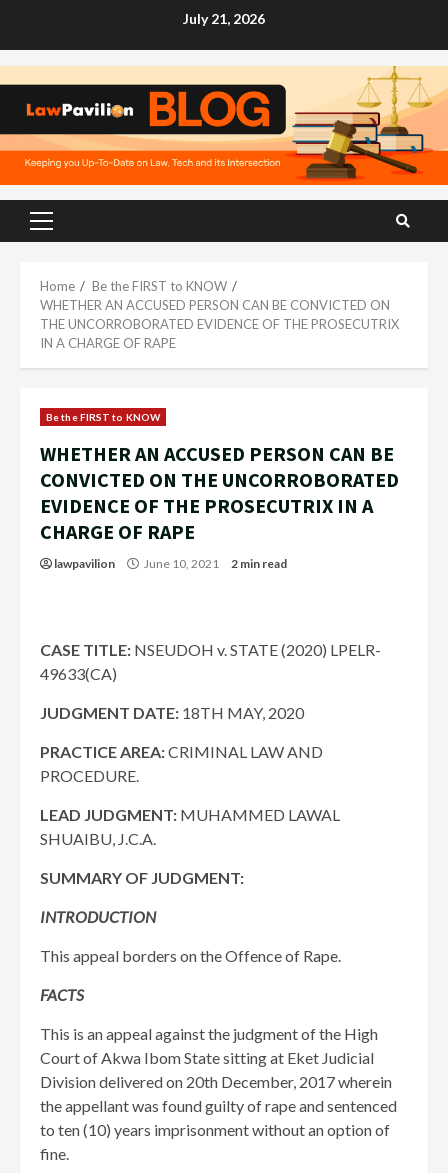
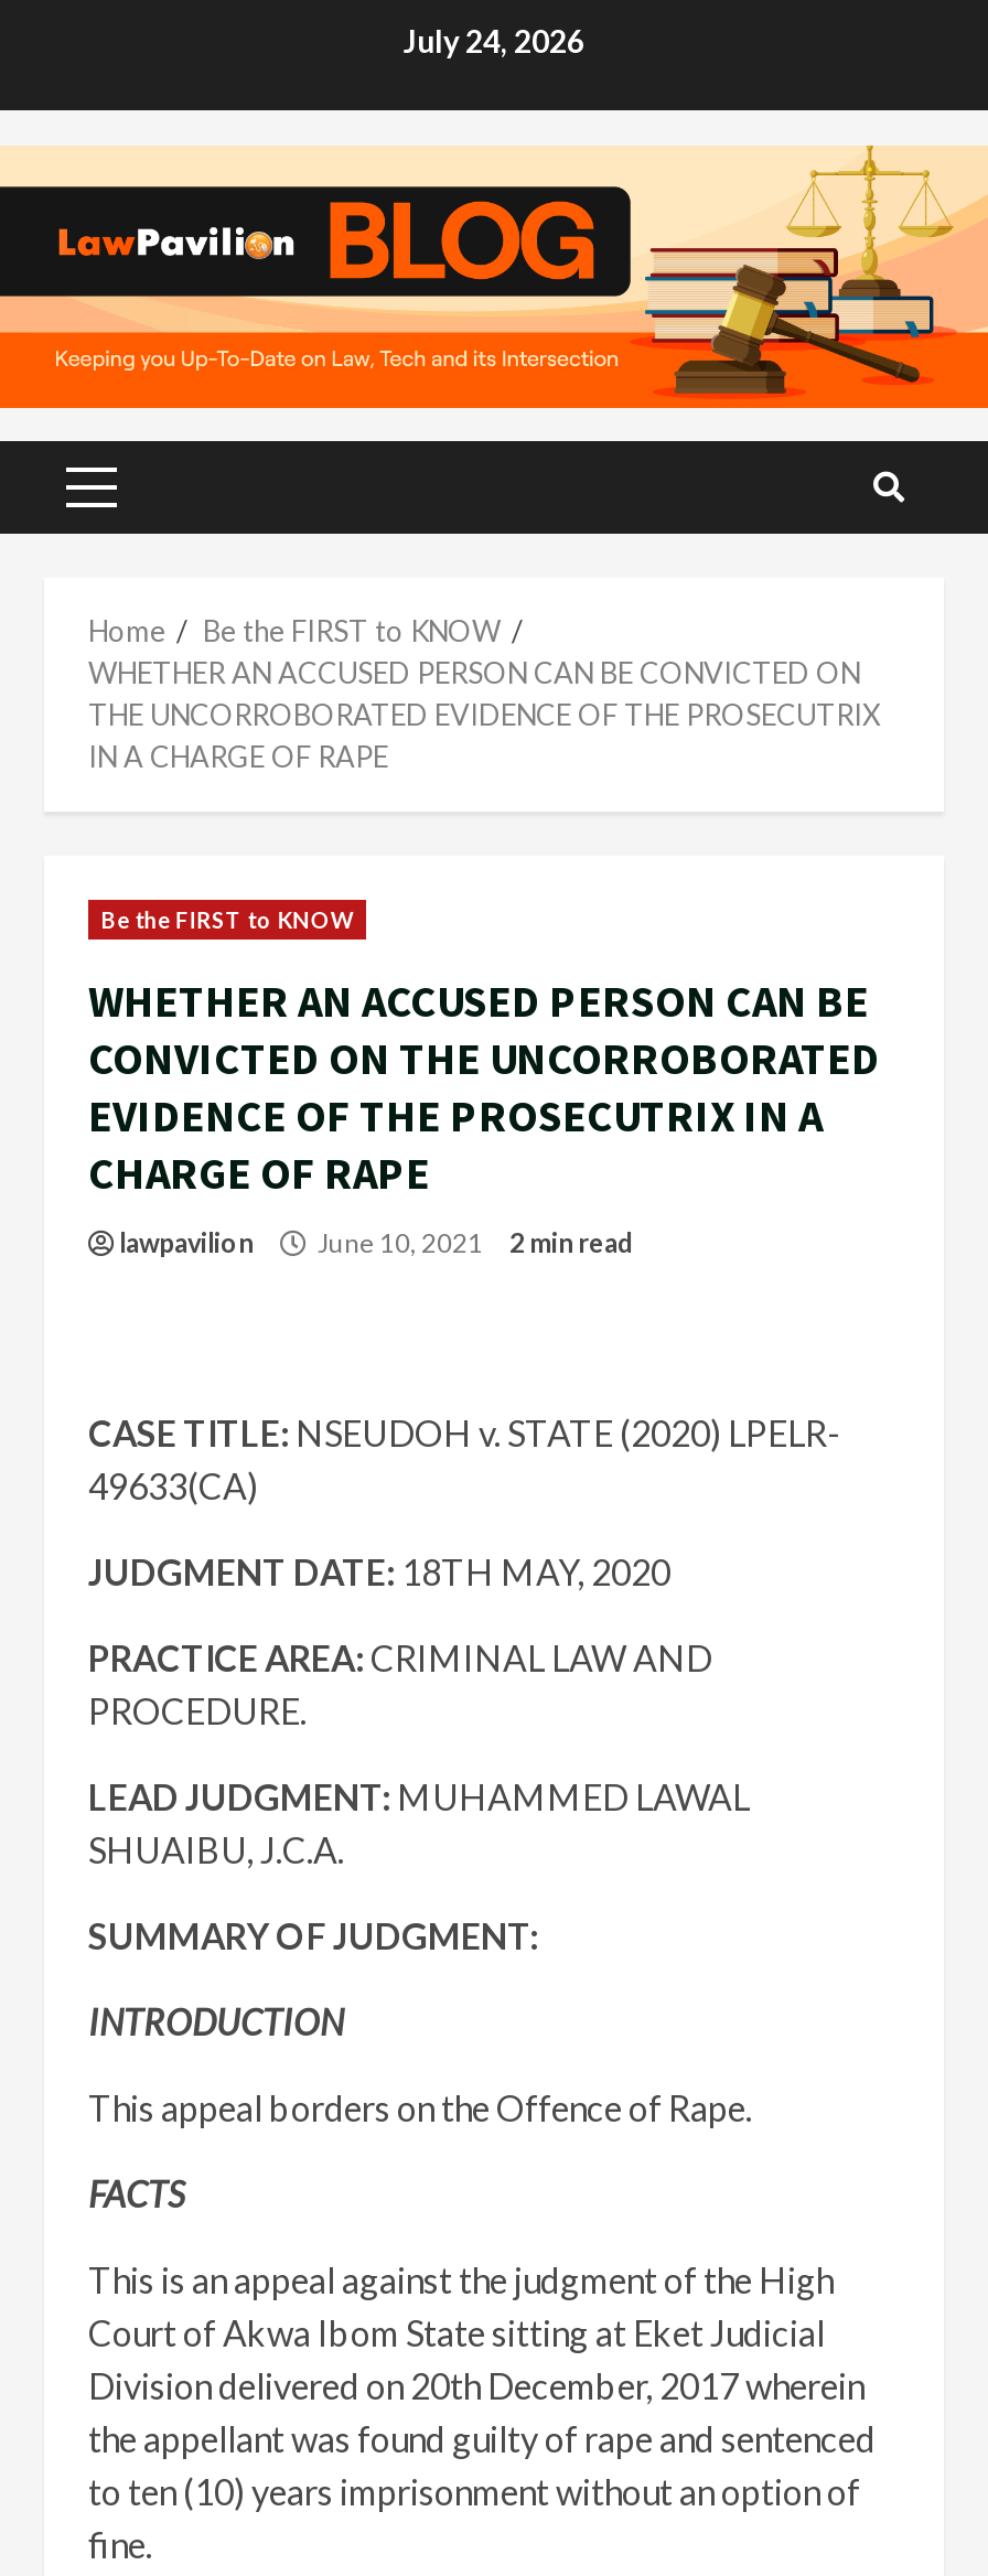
- July 21, 2026
+ July 24, 2026
